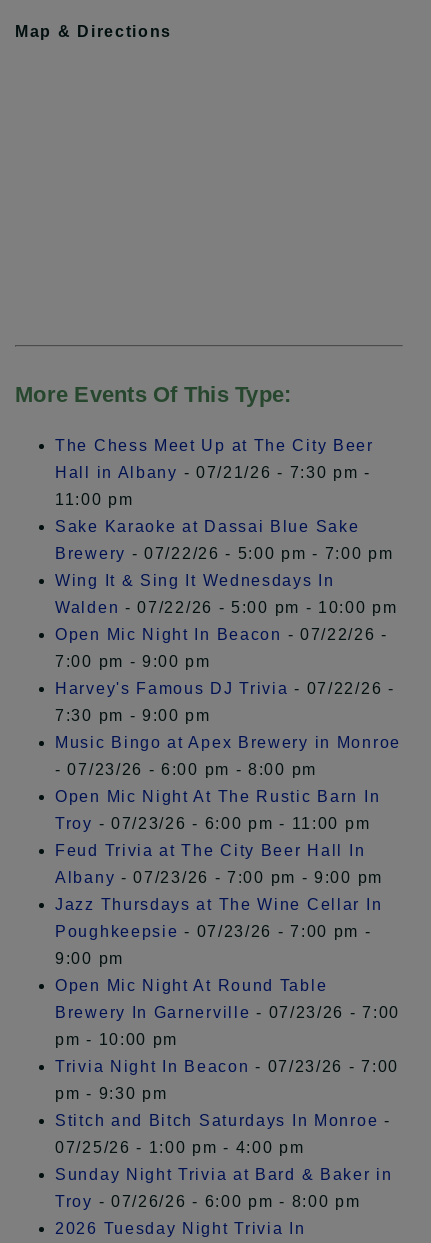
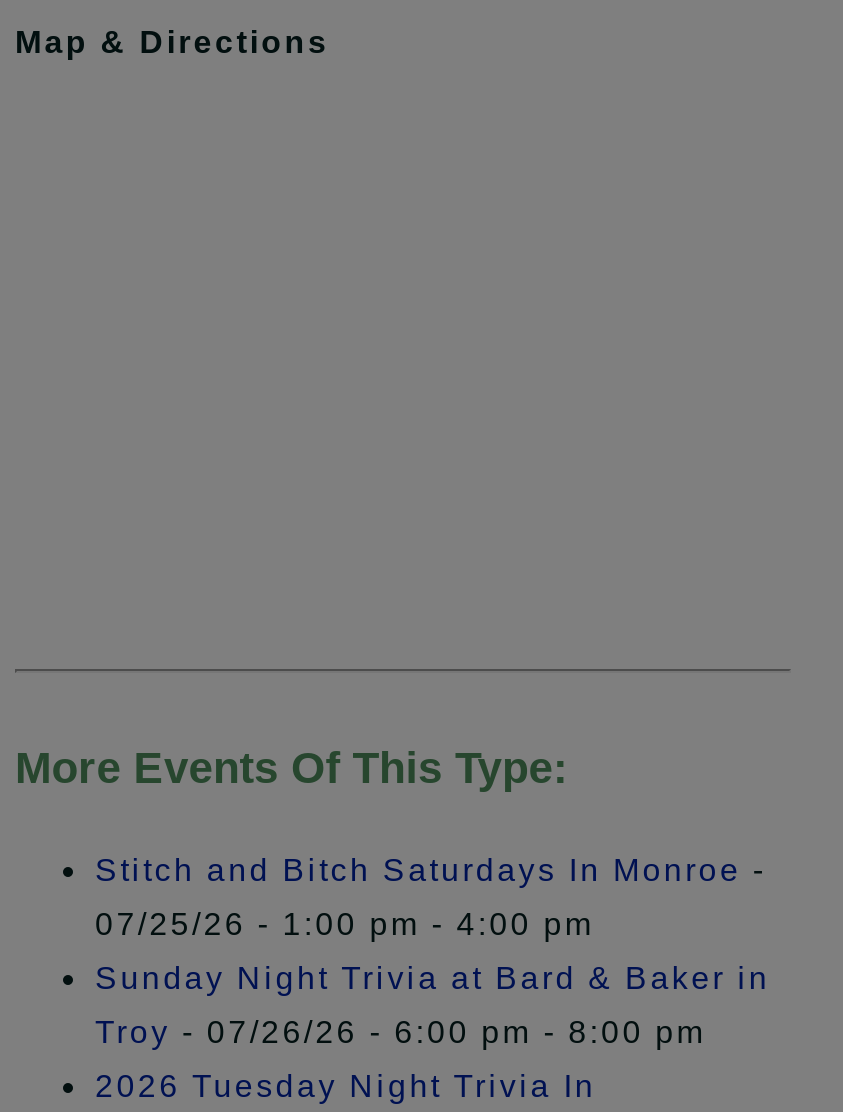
- The Chess Meet Up at The City Beer
- Hall in Albany - 07/21/26 - 7:30 pm -
- 11:00 pm
- Sake Karaoke at Dassai Blue Sake
- Brewery - 07/22/26 - 5:00 pm - 7:00 pm
- Wing It & Sing It Wednesdays In
- Walden - 07/22/26 - 5:00 pm - 10:00 pm
- Open Mic Night In Beacon - 07/22/26 -
- 7:00 pm - 9:00 pm
- Harvey's Famous DJ Trivia - 07/22/26 -
- 7:30 pm - 9:00 pm
- Music Bingo at Apex Brewery in Monroe
- - 07/23/26 - 6:00 pm - 8:00 pm
- Open Mic Night At The Rustic Barn In
- Troy - 07/23/26 - 6:00 pm - 11:00 pm
- Feud Trivia at The City Beer Hall In
- Albany - 07/23/26 - 7:00 pm - 9:00 pm
- Jazz Thursdays at The Wine Cellar In
- Poughkeepsie - 07/23/26 - 7:00 pm -
- 9:00 pm
- Open Mic Night At Round Table
- Brewery In Garnerville - 07/23/26 - 7:00
- pm - 10:00 pm
- Trivia Night In Beacon - 07/23/26 - 7:00
- pm - 9:30 pm
